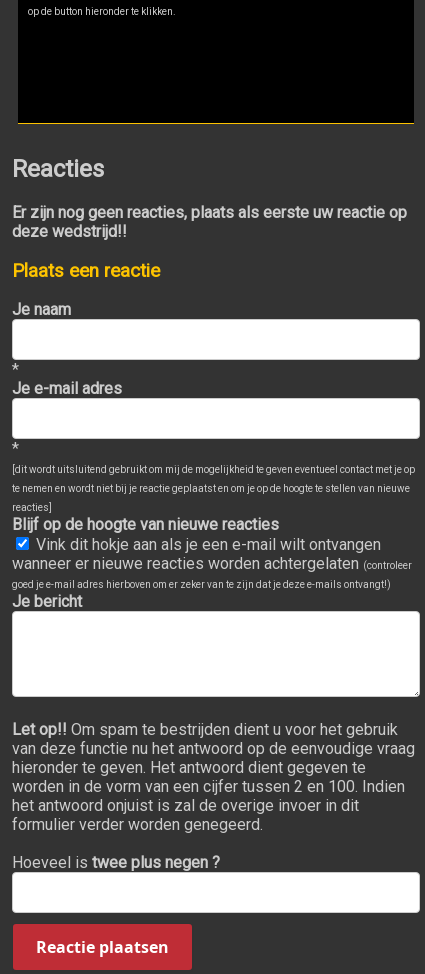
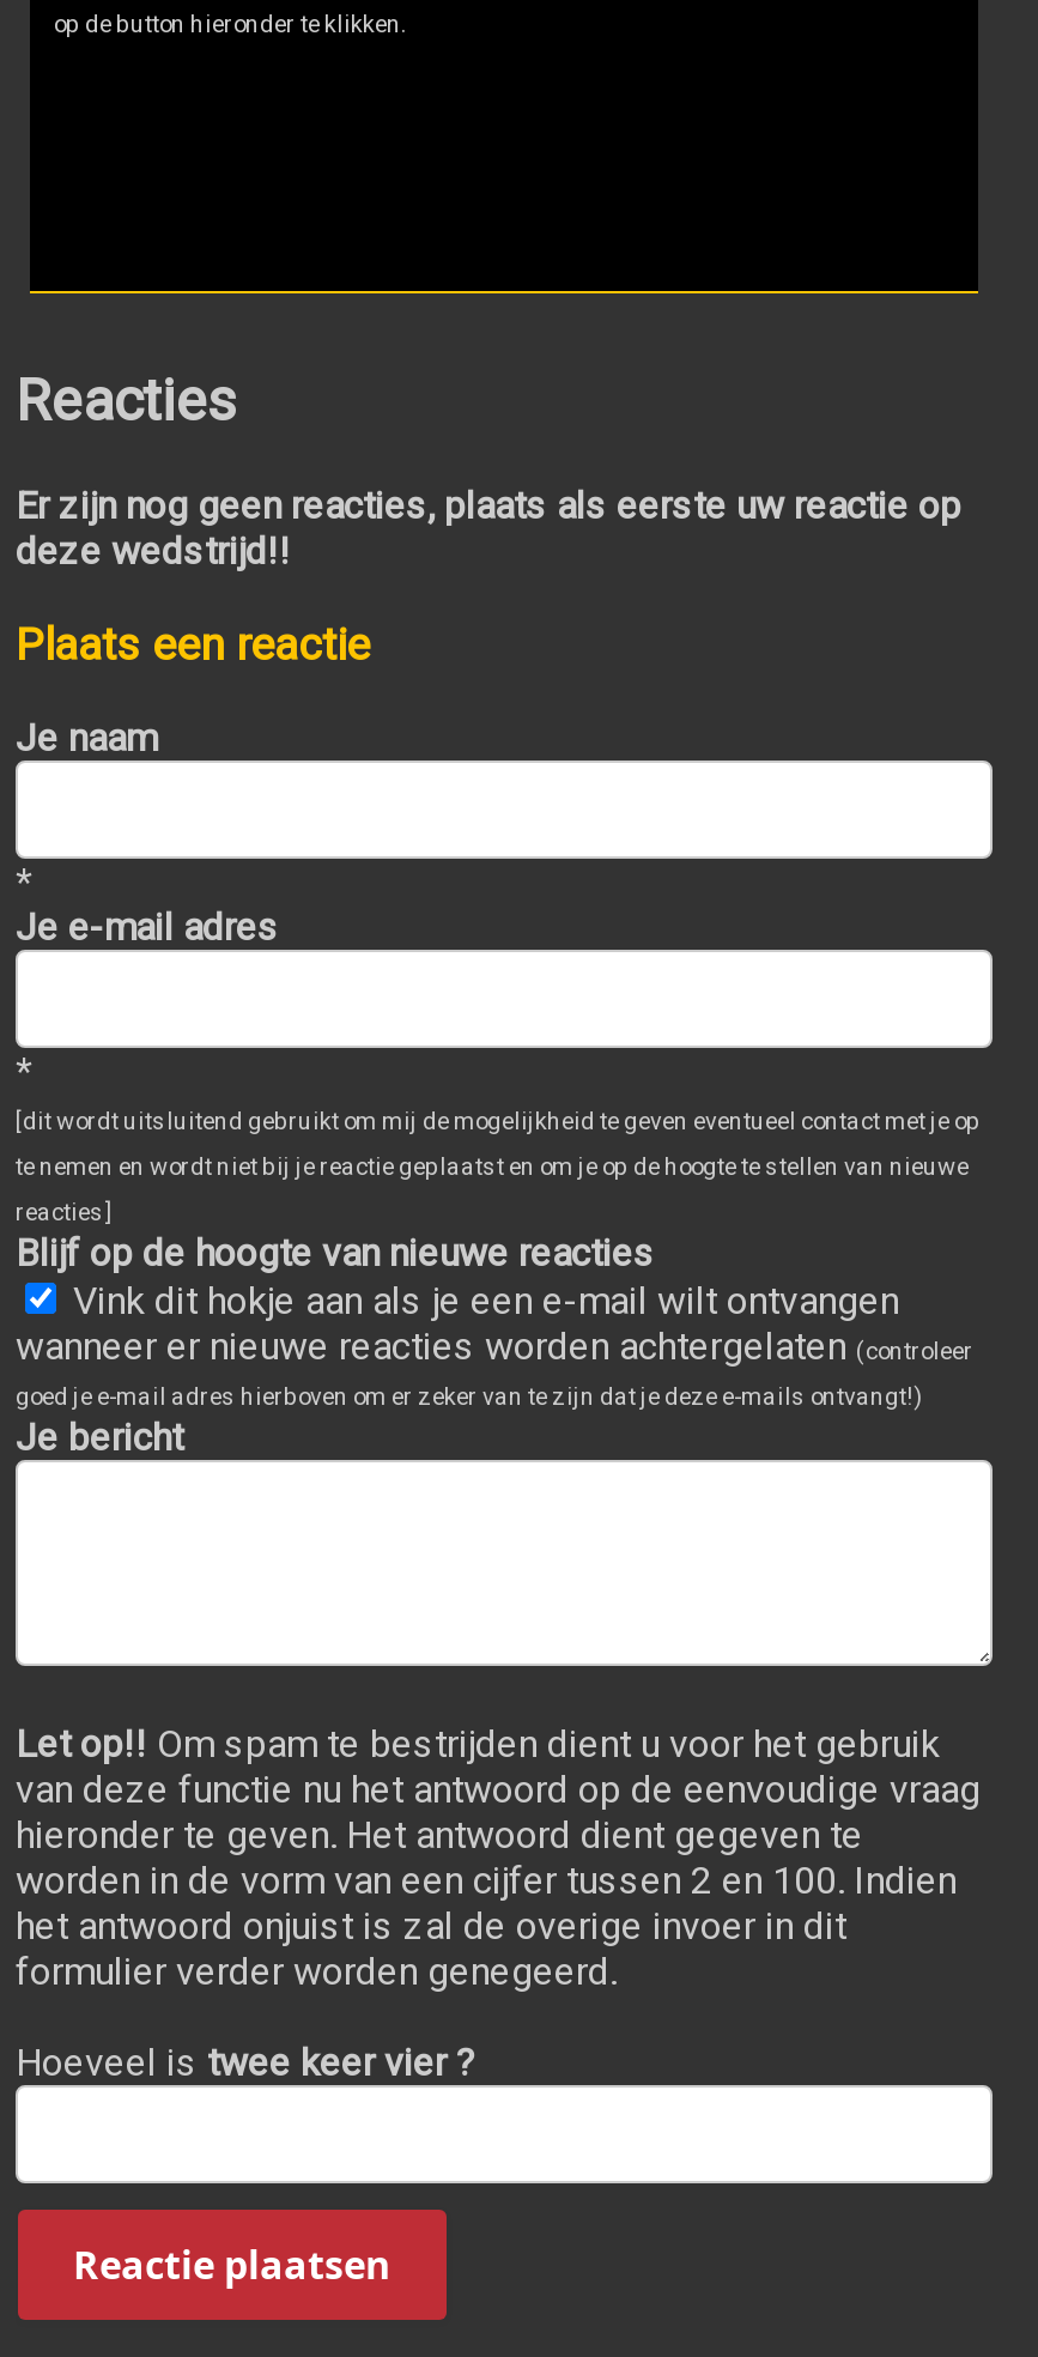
- Hoeveel is twee plus negen ?
+ Hoeveel is twee keer vier ?
